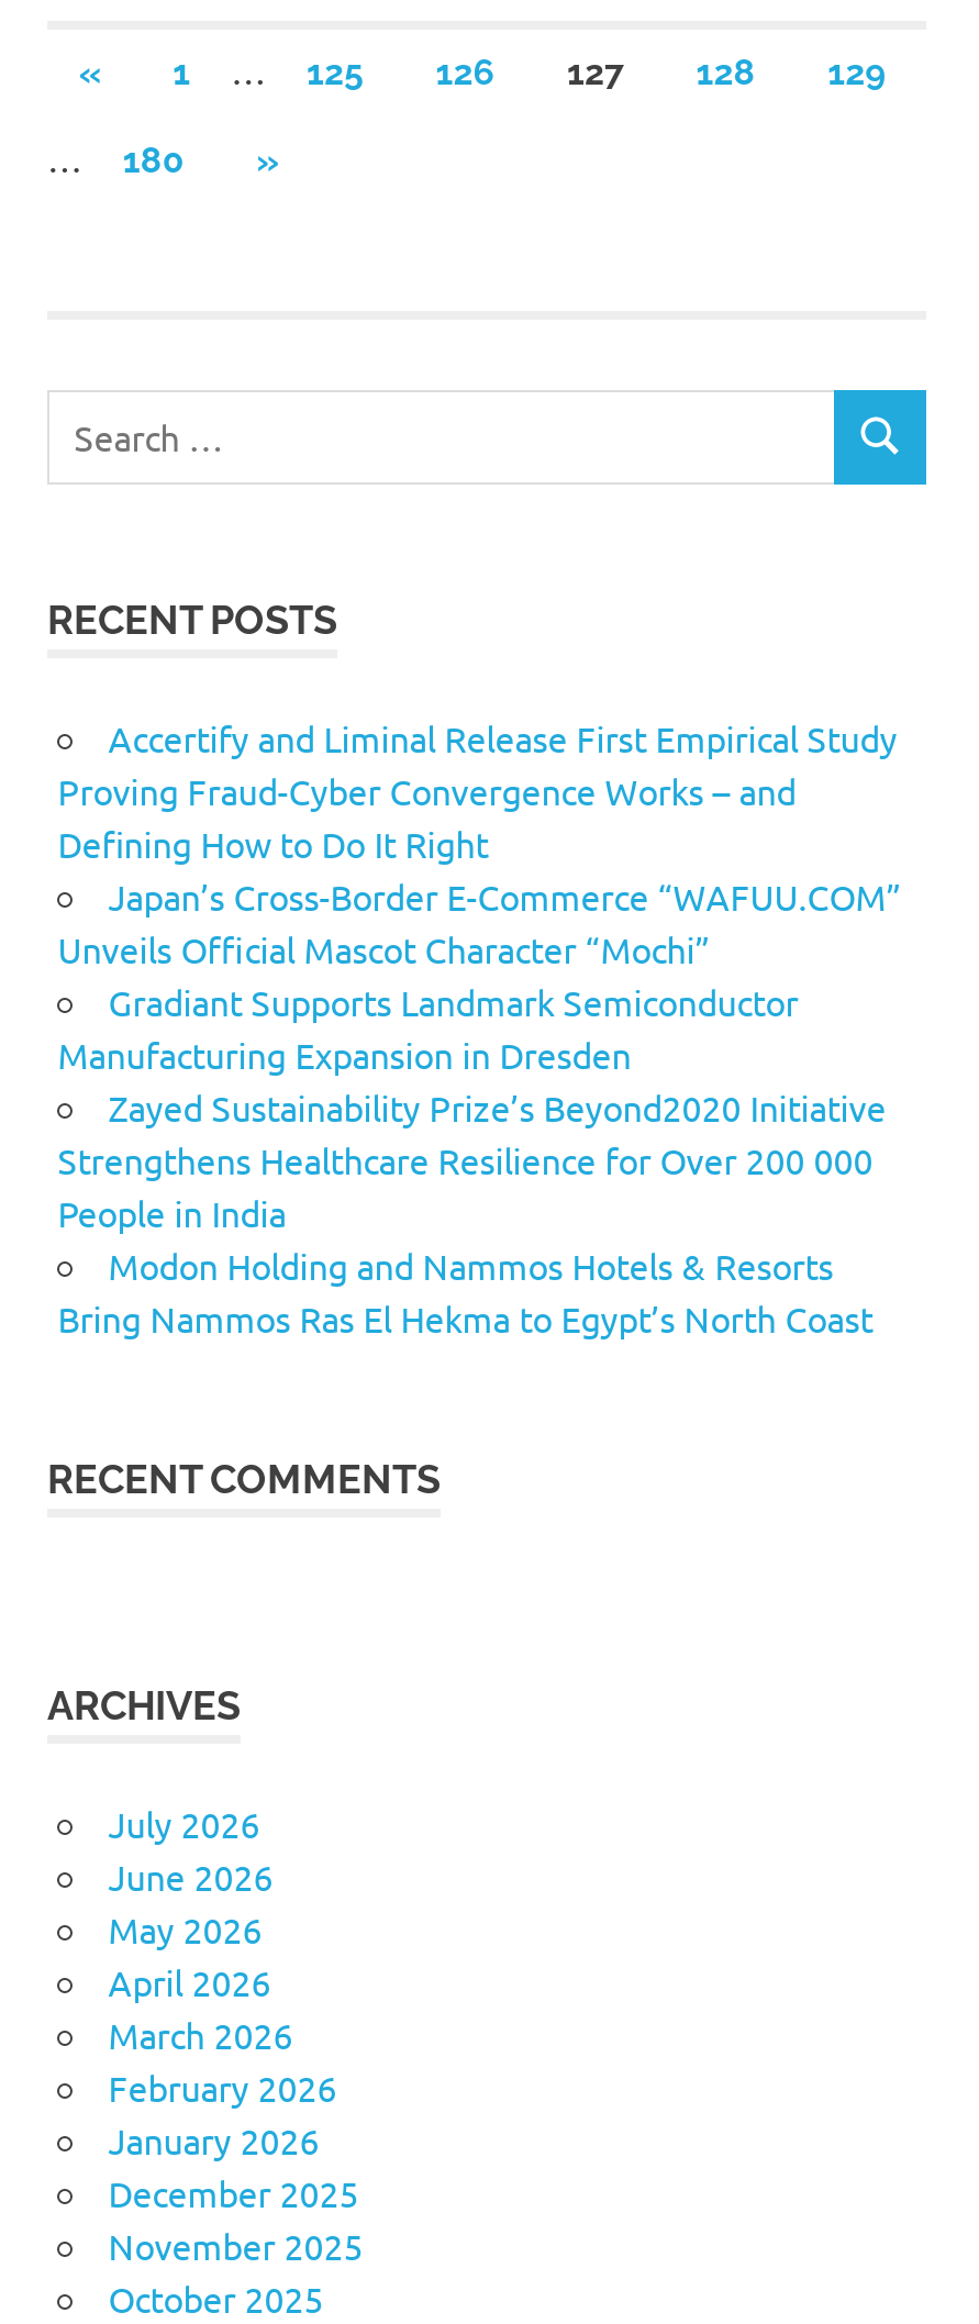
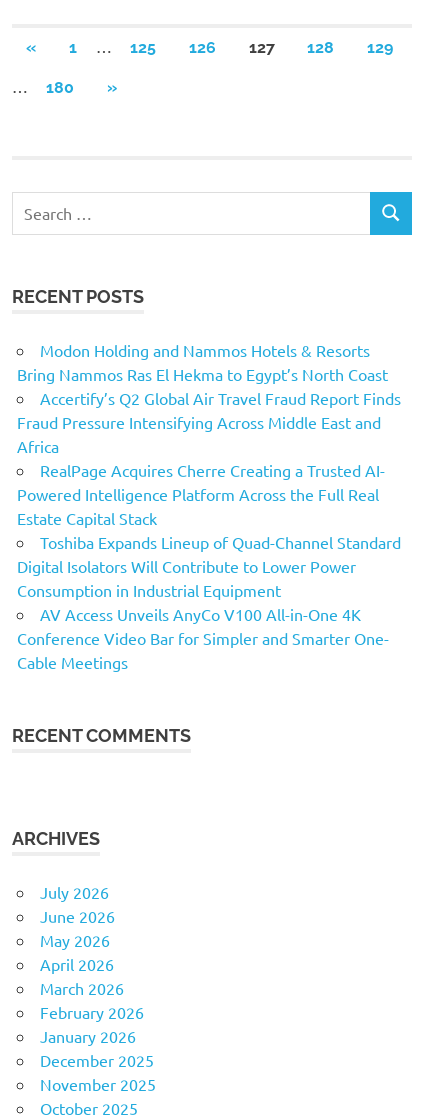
- Accertify and Liminal Release First Empirical Study
- Proving Fraud-Cyber Convergence Works – and
- Defining How to Do It Right
- Japan’s Cross-Border E-Commerce “WAFUU.COM”
- Unveils Official Mascot Character “Mochi”
- Gradiant Supports Landmark Semiconductor
- Manufacturing Expansion in Dresden
- Zayed Sustainability Prize’s Beyond2020 Initiative
- Strengthens Healthcare Resilience for Over 200 000
- People in India

moved up: Modon Holding and Nammos Hotels & Resorts | Bring Nammos Ras El Hekma to Egypt’s North Coast

+ Accertify’s Q2 Global Air Travel Fraud Report Finds
+ Fraud Pressure Intensifying Across Middle East and
+ Africa
+ RealPage Acquires Cherre Creating a Trusted AI-
+ Powered Intelligence Platform Across the Full Real
+ Estate Capital Stack
+ Toshiba Expands Lineup of Quad-Channel Standard
+ Digital Isolators Will Contribute to Lower Power
+ Consumption in Industrial Equipment
+ AV Access Unveils AnyCo V100 All-in-One 4K
+ Conference Video Bar for Simpler and Smarter One-
+ Cable Meetings
